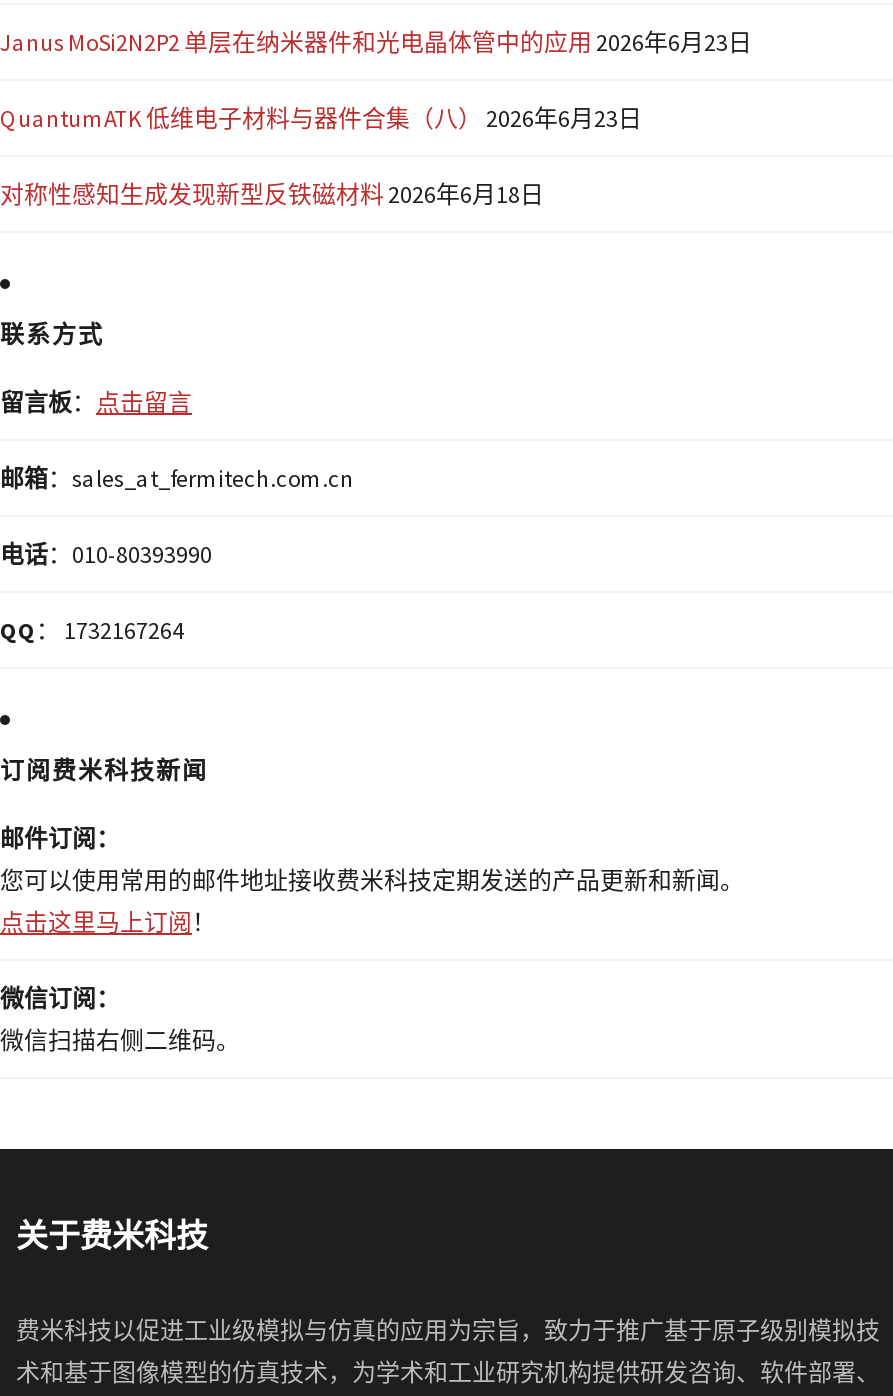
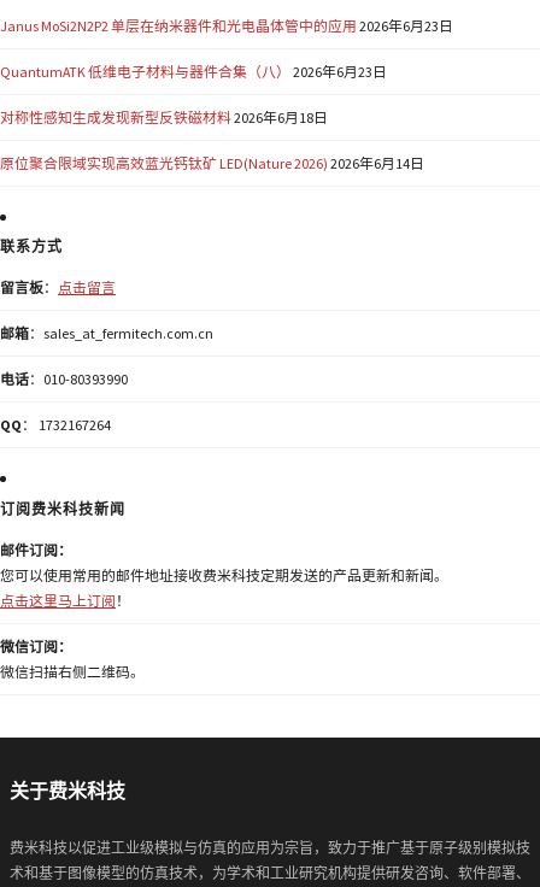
+ 原位聚合限域实现高效蓝光钙钛矿 LED(Nature 2026) 2026年6月14日
